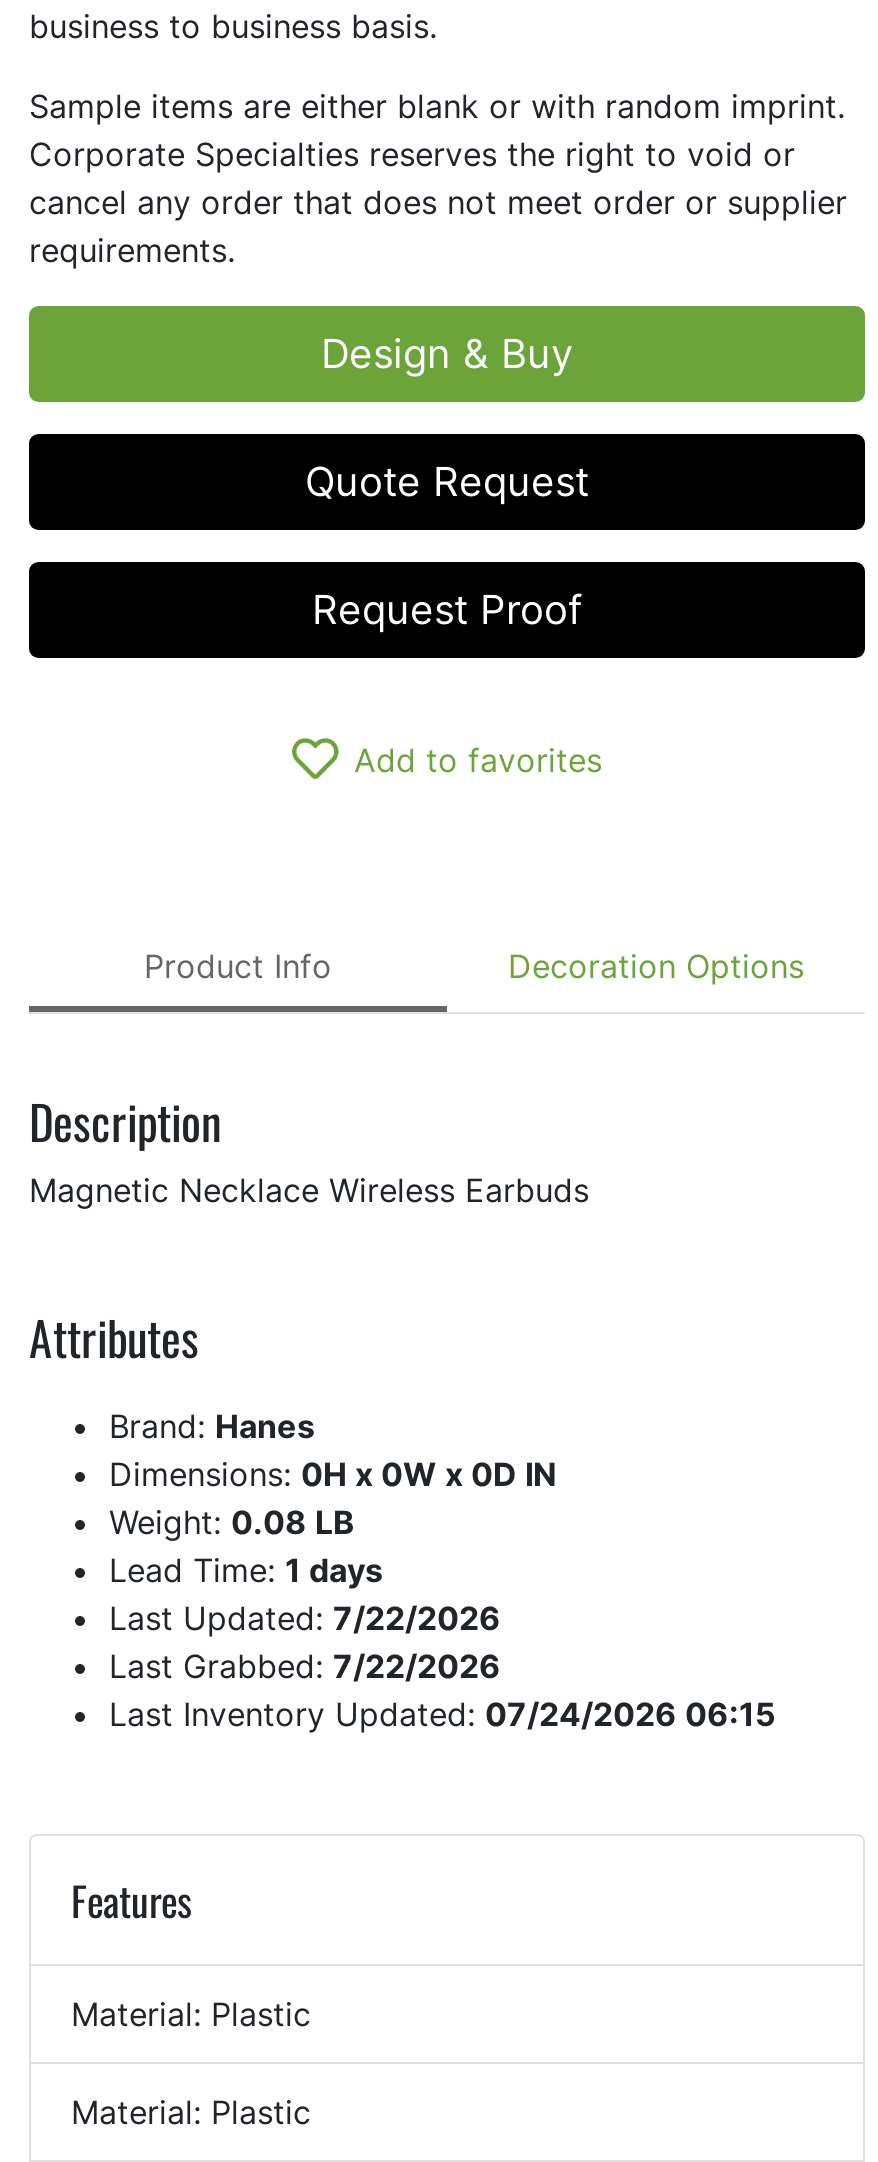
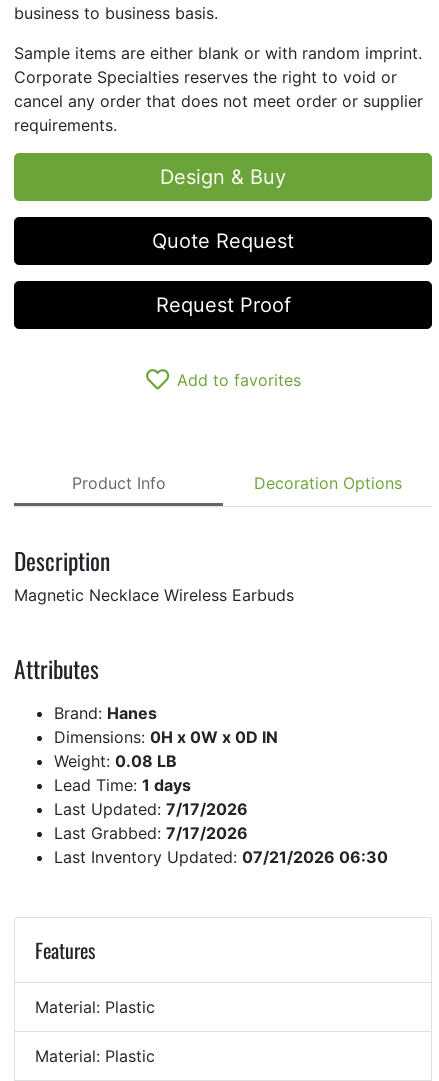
- Last Updated: 7/22/2026
+ Last Updated: 7/17/2026

- Last Grabbed: 7/22/2026
+ Last Grabbed: 7/17/2026

- Last Inventory Updated: 07/24/2026 06:15
+ Last Inventory Updated: 07/21/2026 06:30
